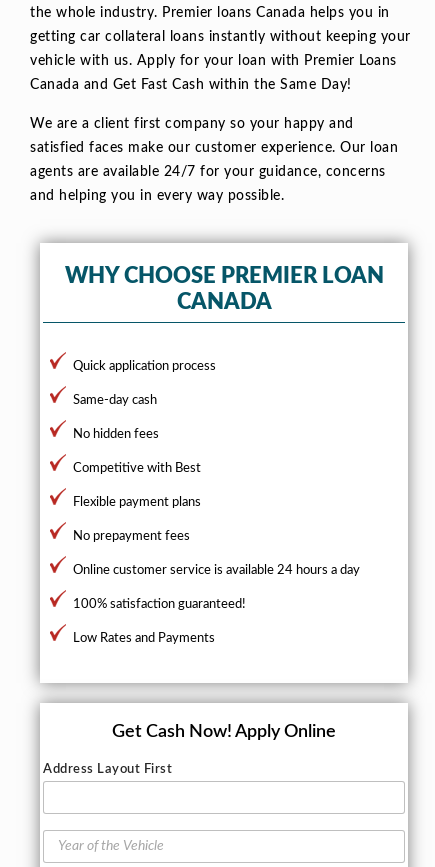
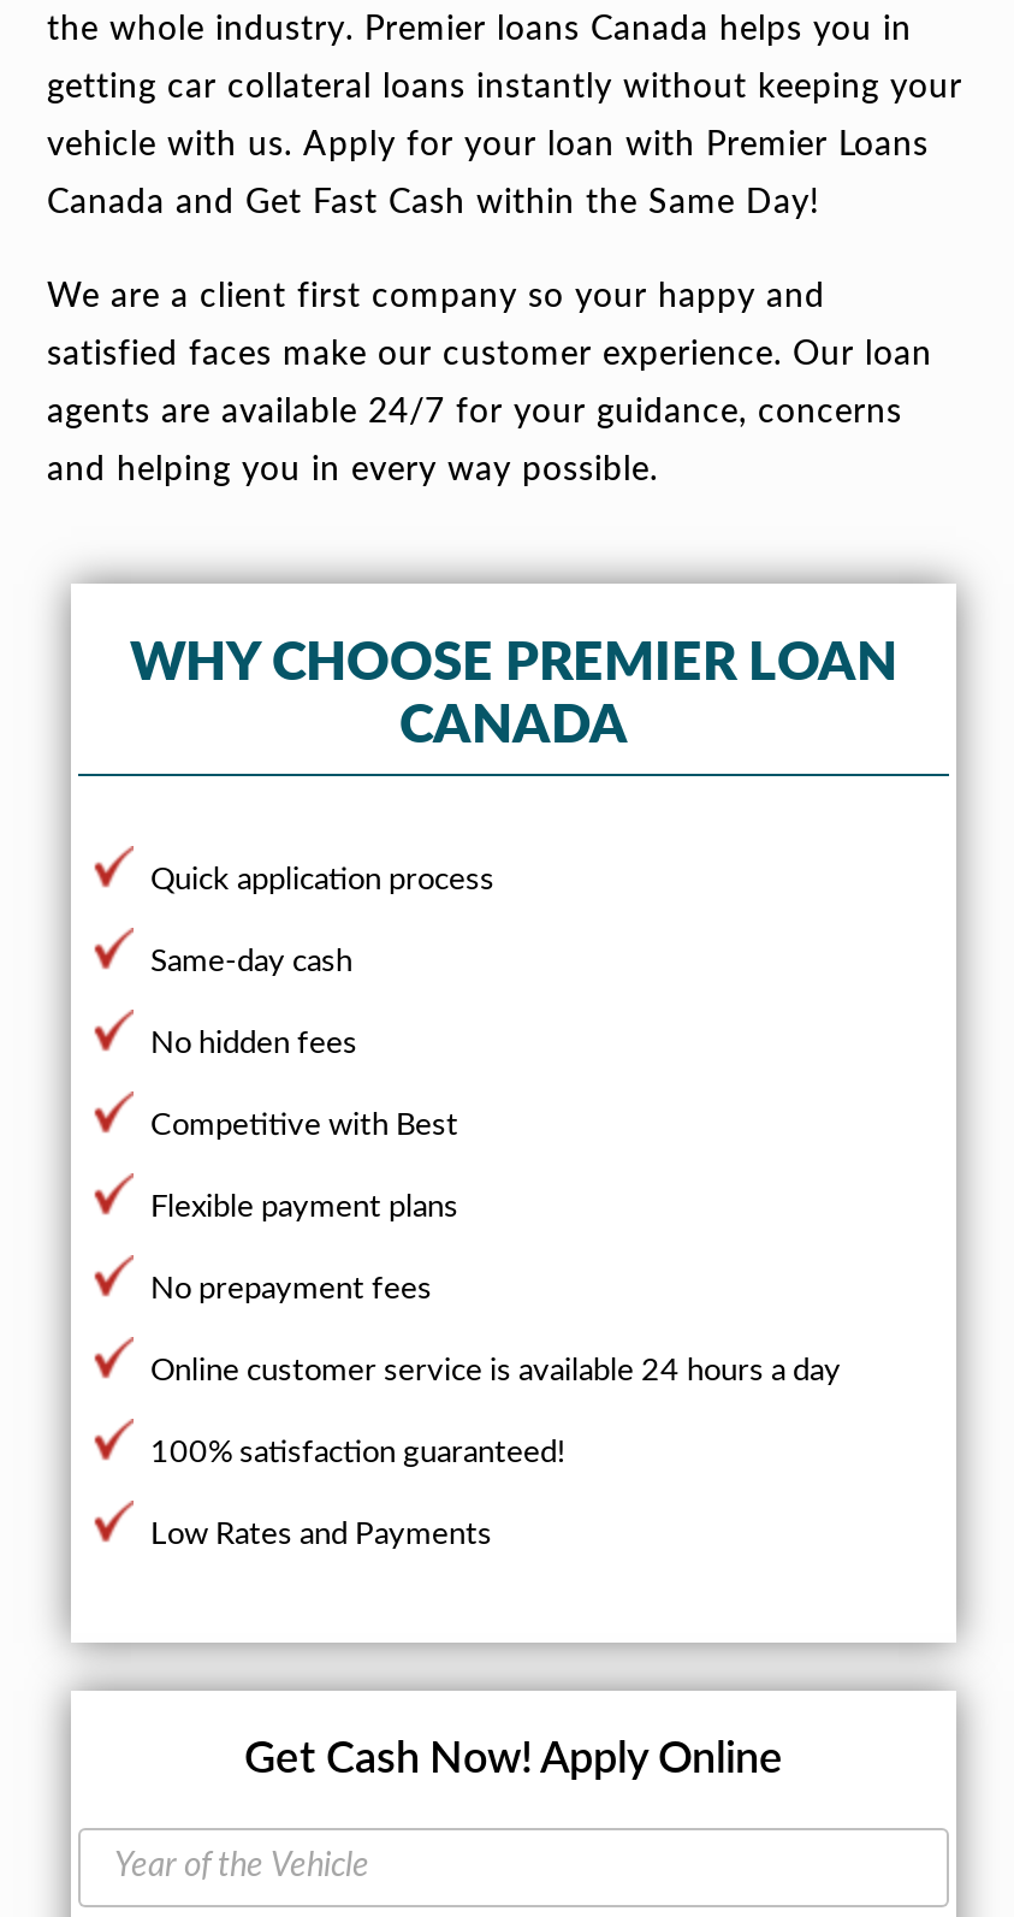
- Address Layout First
